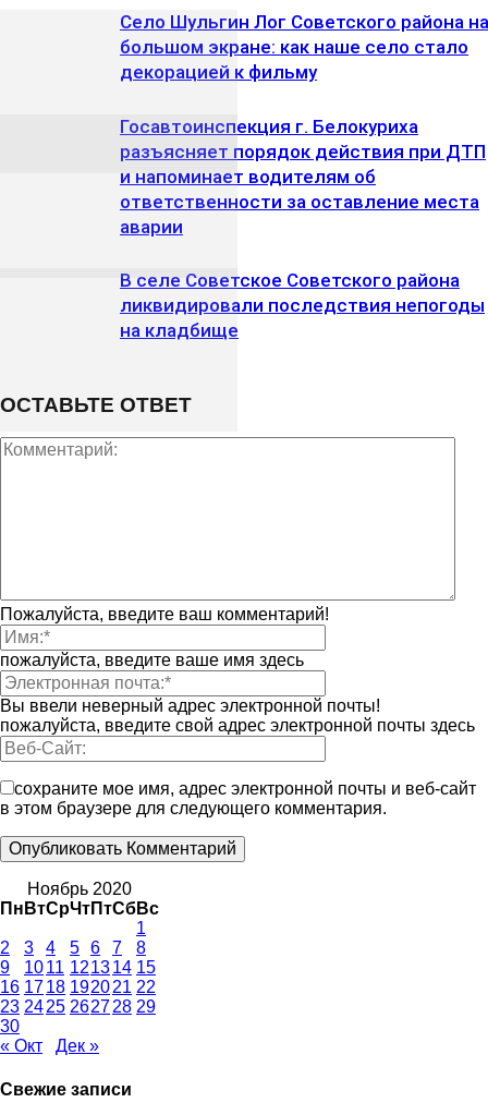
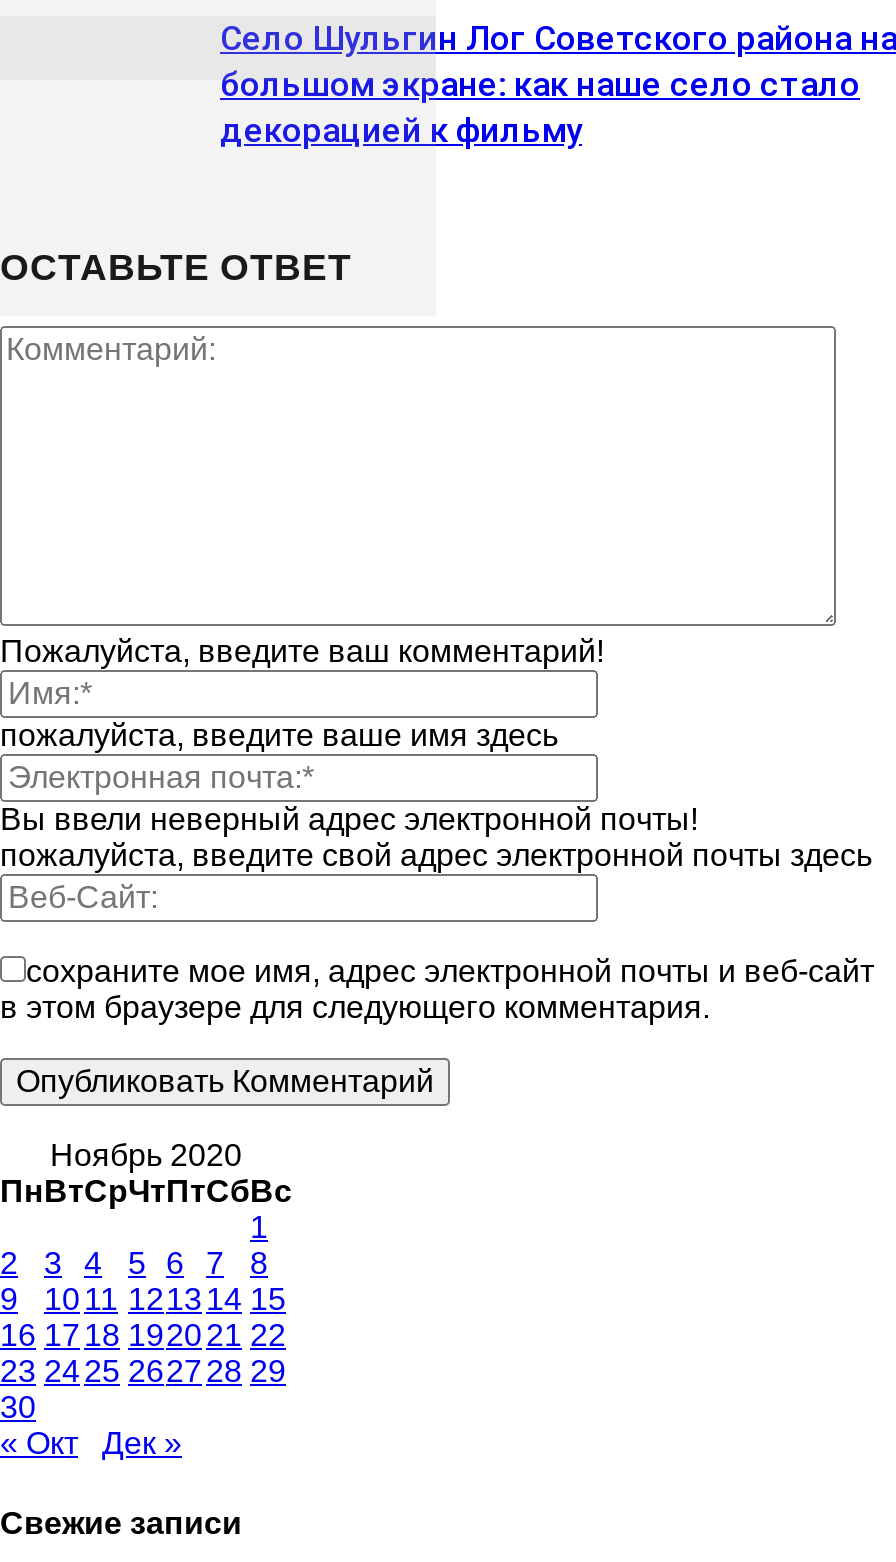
- Госавтоинспекция г. Белокуриха
- разъясняет порядок действия при ДТП
- и напоминает водителям об
- ответственности за оставление места
- аварии
- В селе Советское Советского района
- ликвидировали последствия непогоды
- на кладбище
